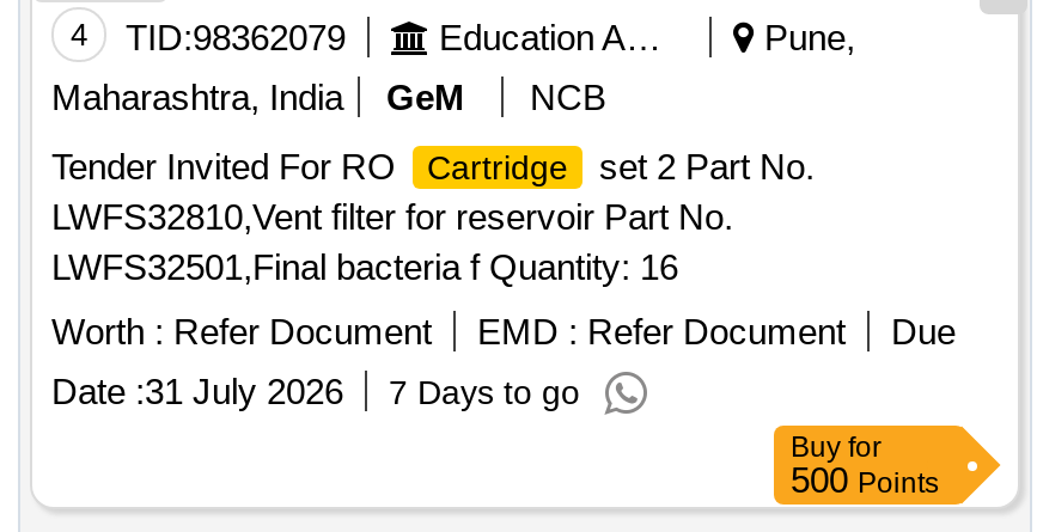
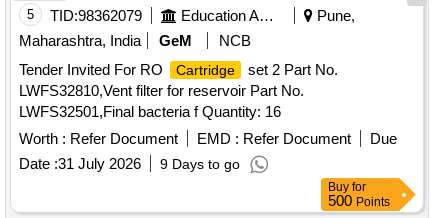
- 4 TID:98362079
+ 5 TID:98362079

- Date : 31 July 2026 7 Days to go
+ Date : 31 July 2026 9 Days to go
